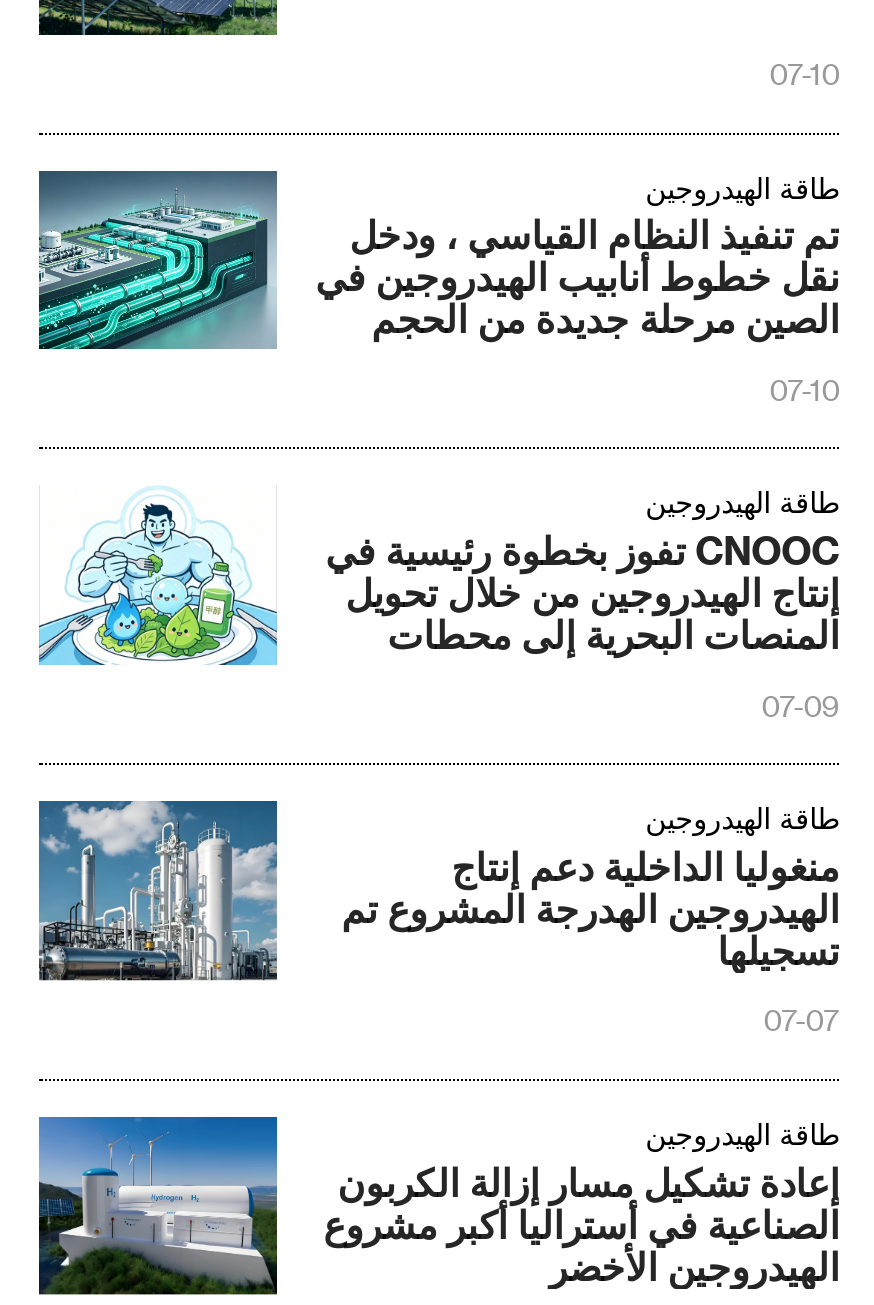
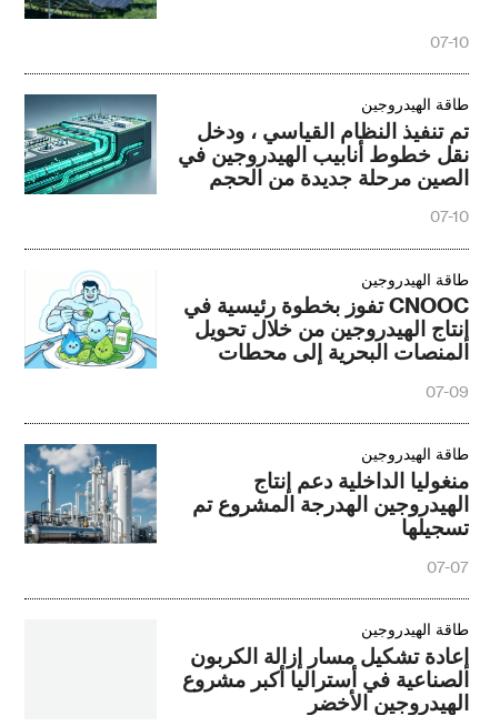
- [image]
